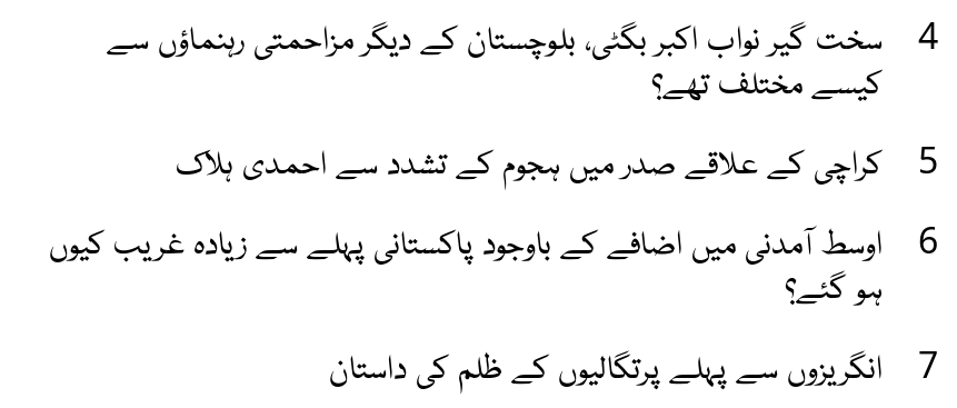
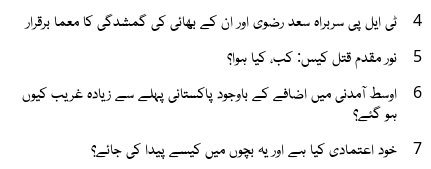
- سخت گیر نواب اکبر بگٹی، بلوچستان کے دیگر مزاحمتی رہنماؤں سے
- کیسے مختلف تھے؟
+ ٹی ایل پی سربراہ سعد رضوی اور ان کے بھائی کی گمشدگی کا معما برقرار

- کراچی کے علاقے صدر میں ہجوم کے تشدد سے احمدی ہلاک
+ نور مقدم قتل کیس: کب، کیا ہوا؟

- انگریزوں سے پہلے پرتگالیوں کے ظلم کی داستان
+ خود اعتمادی کیا ہے اور یہ بچوں میں کیسے پیدا کی جائے؟
